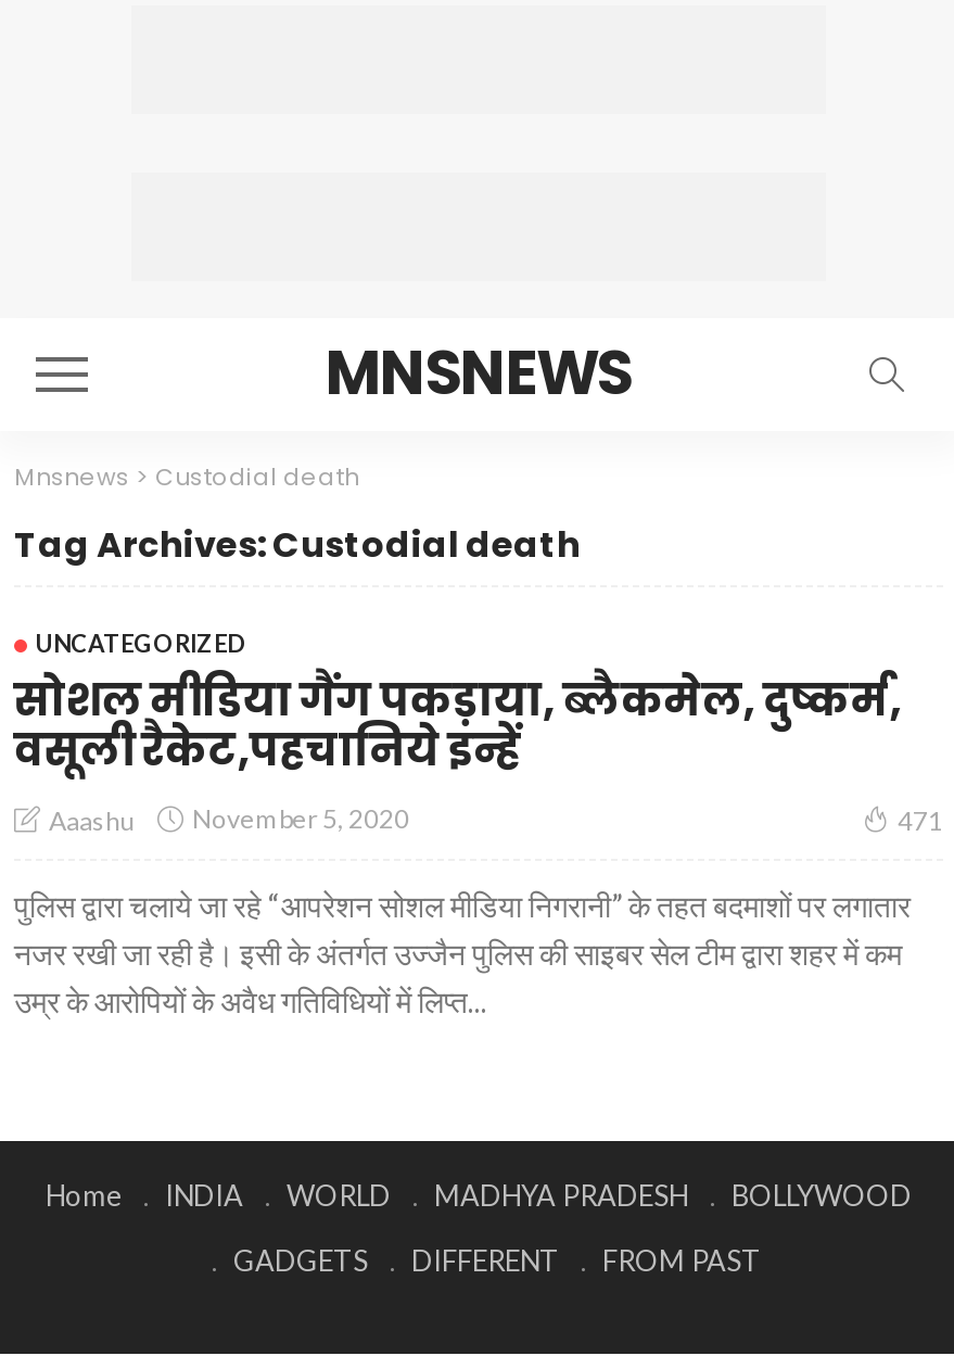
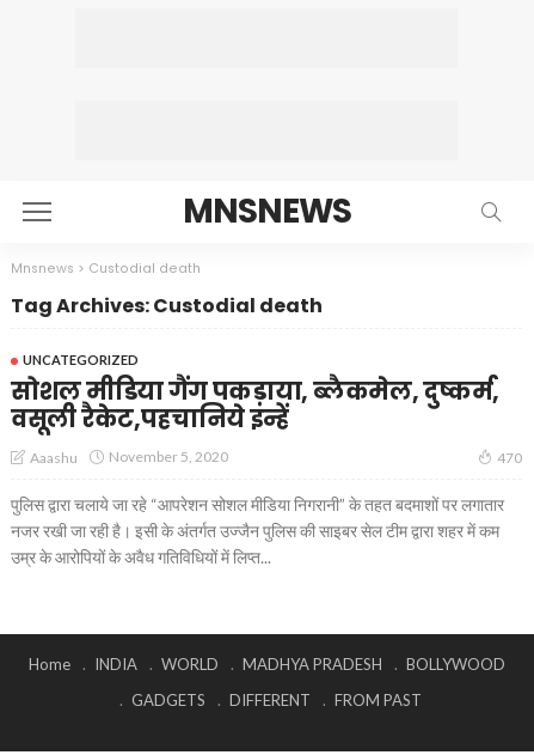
- 471
+ 470
